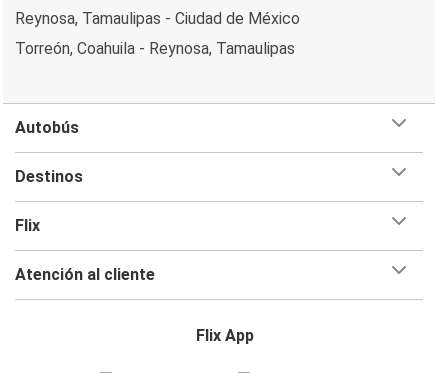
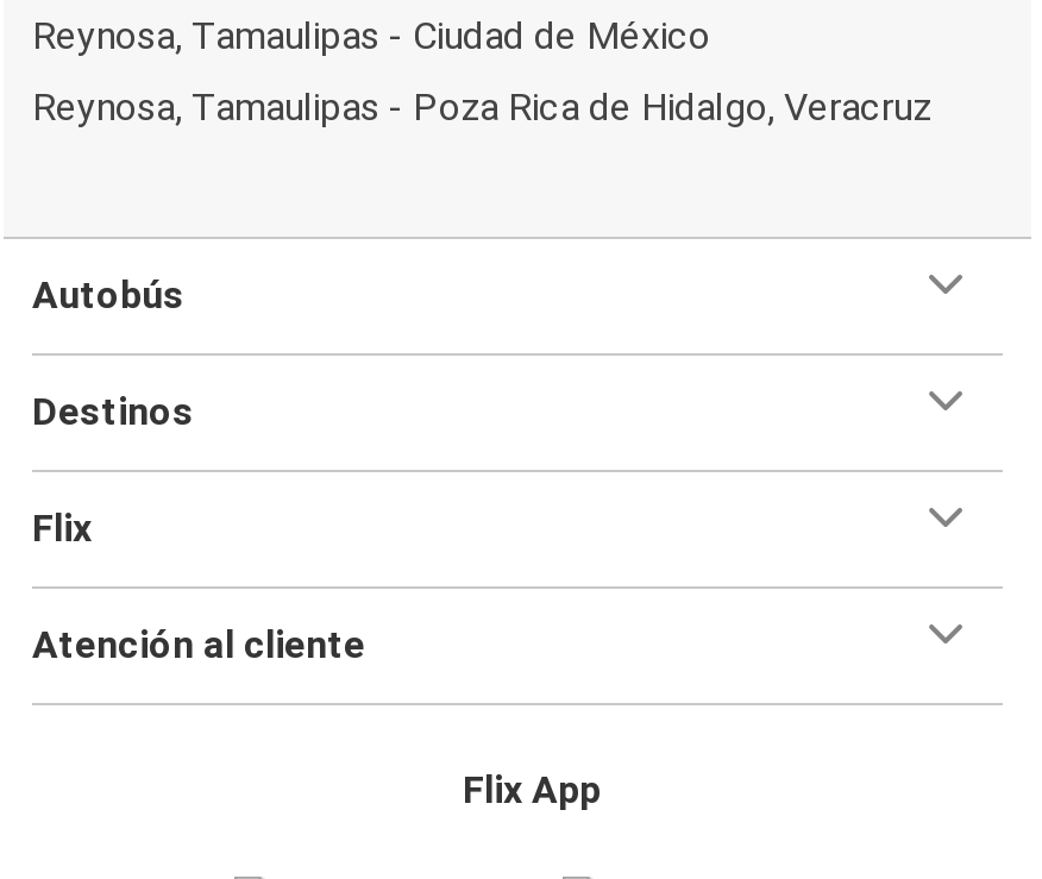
- Torreón, Coahuila - Reynosa, Tamaulipas
+ Reynosa, Tamaulipas - Poza Rica de Hidalgo, Veracruz
